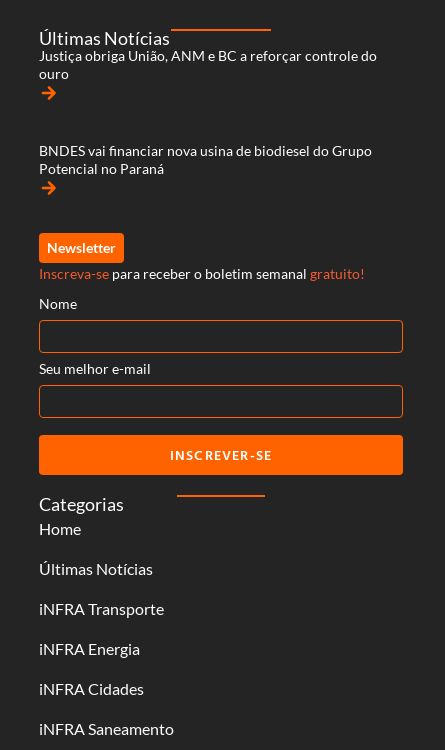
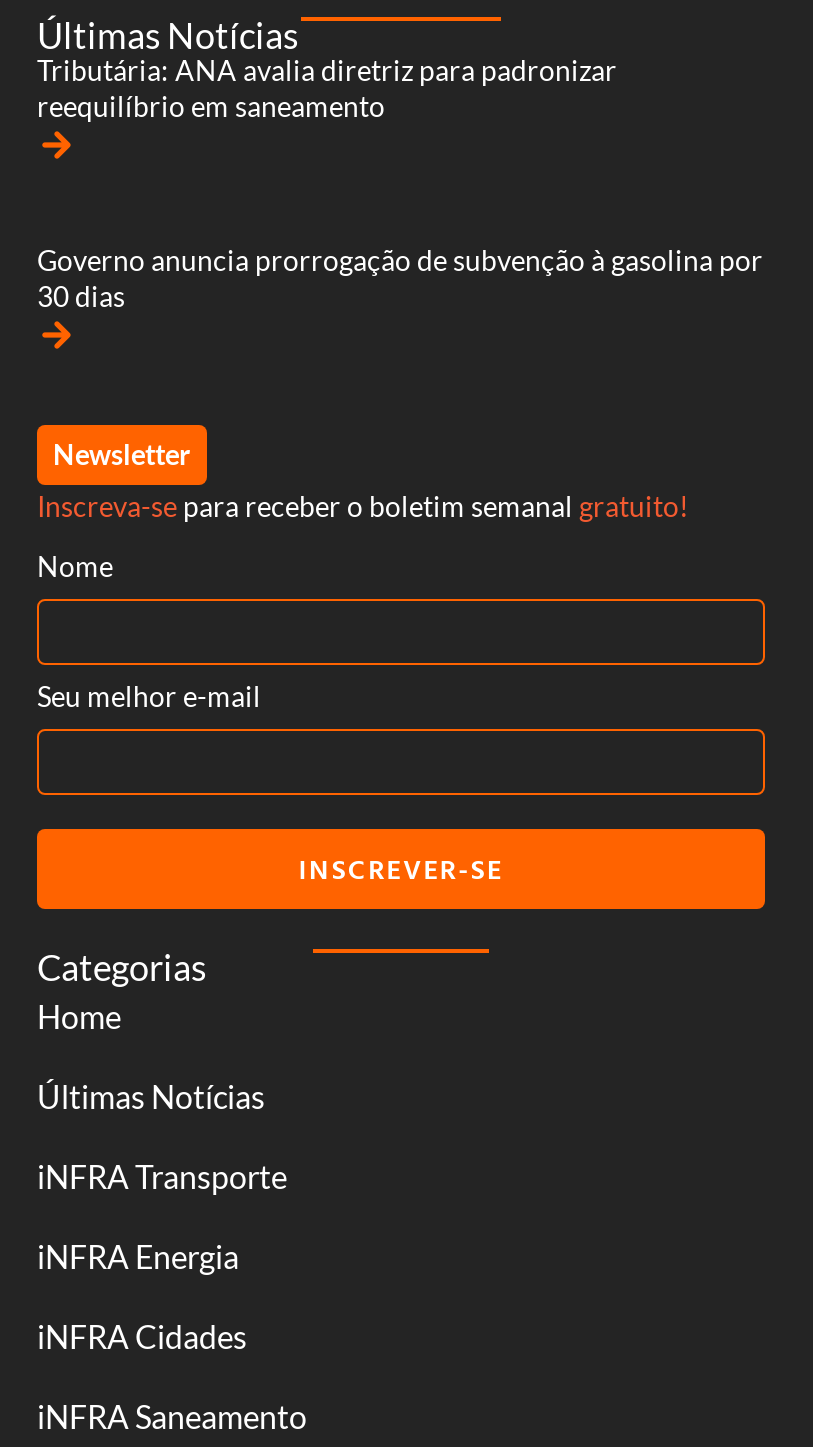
- Justiça obriga União, ANM e BC a reforçar controle do
- ouro
+ Tributária: ANA avalia diretriz para padronizar
+ reequilíbrio em saneamento

- BNDES vai financiar nova usina de biodiesel do Grupo
- Potencial no Paraná
+ Governo anuncia prorrogação de subvenção à gasolina por
+ 30 dias
